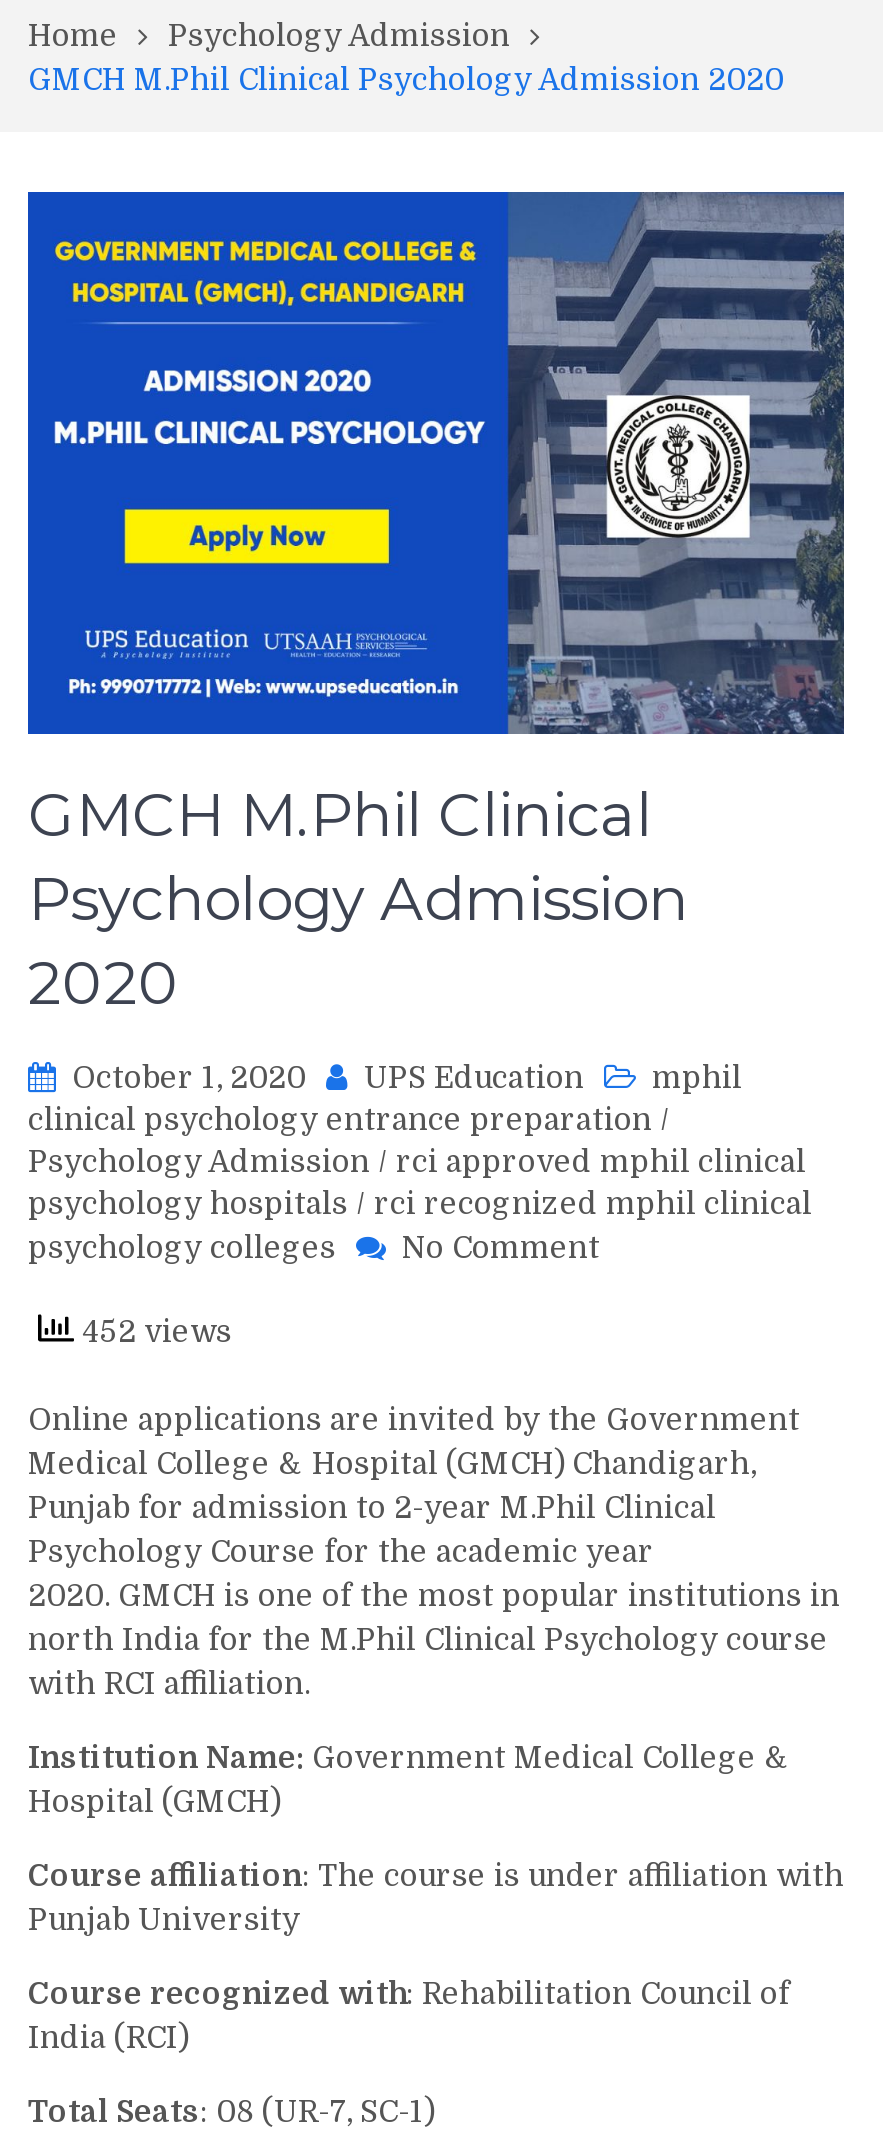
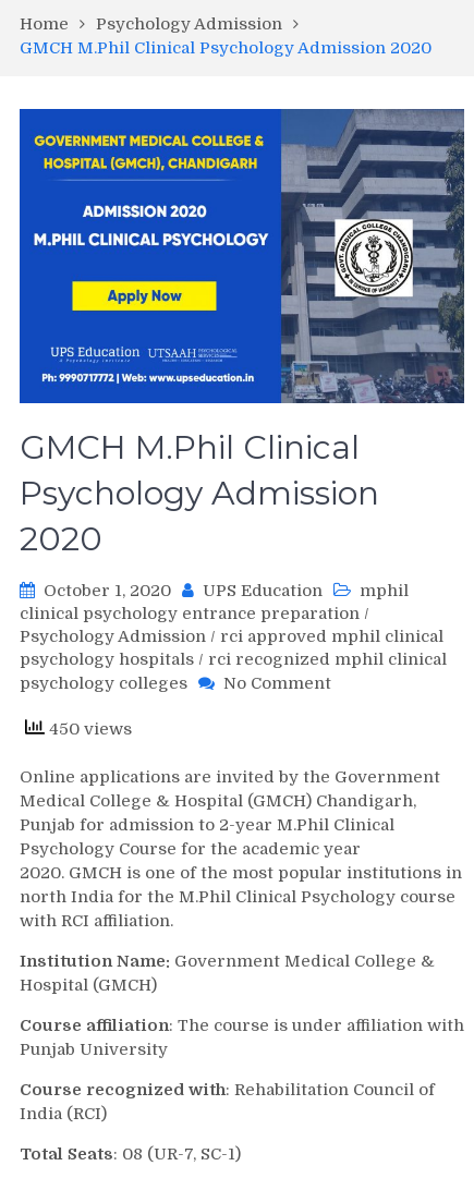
- 452 views
+ 450 views
